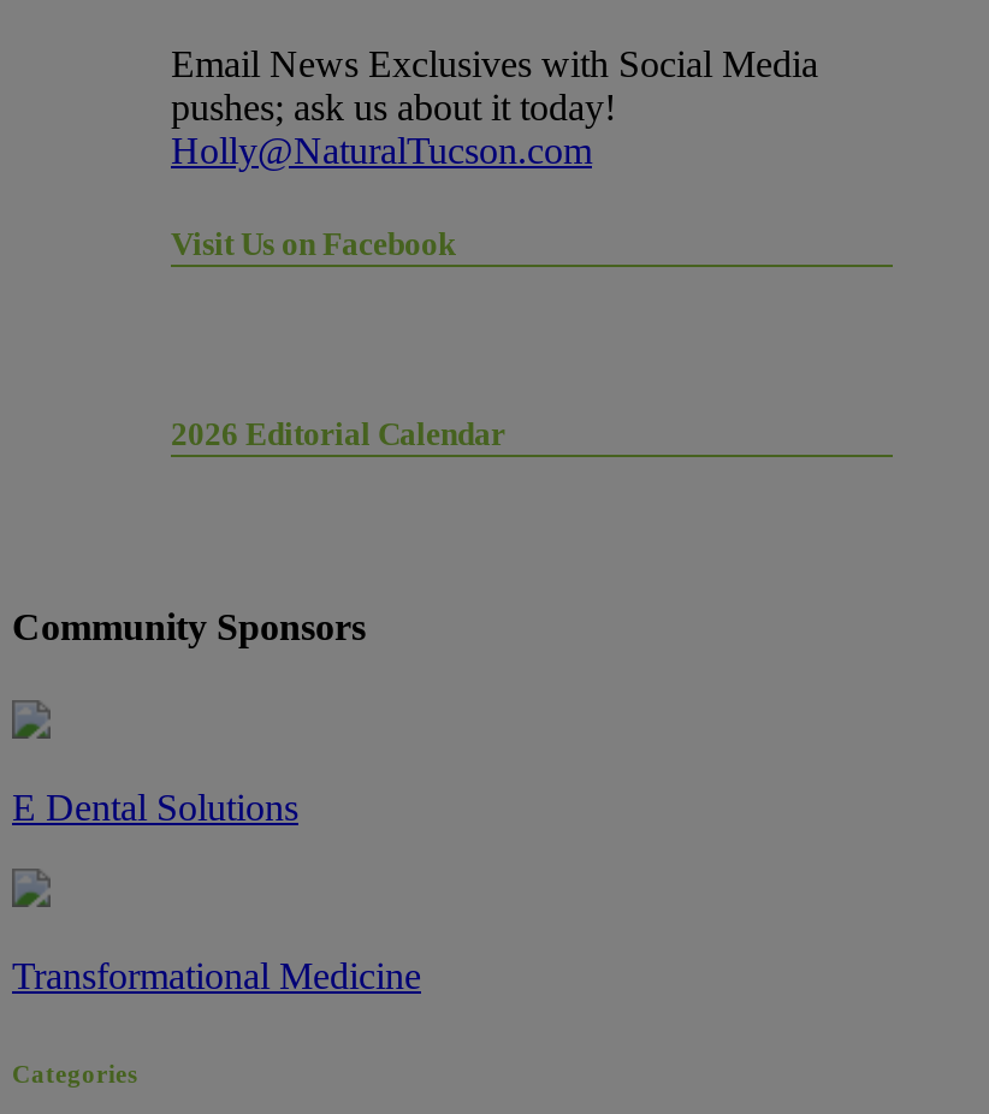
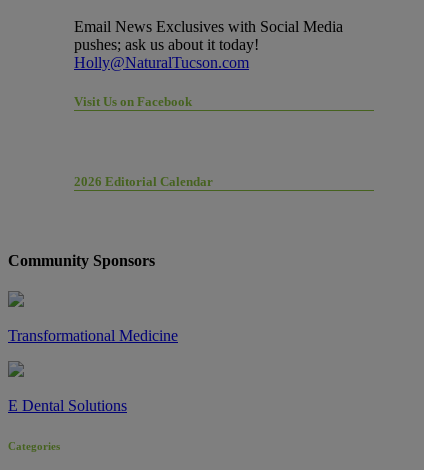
moved down: E Dental Solutions

moved up: Transformational Medicine
